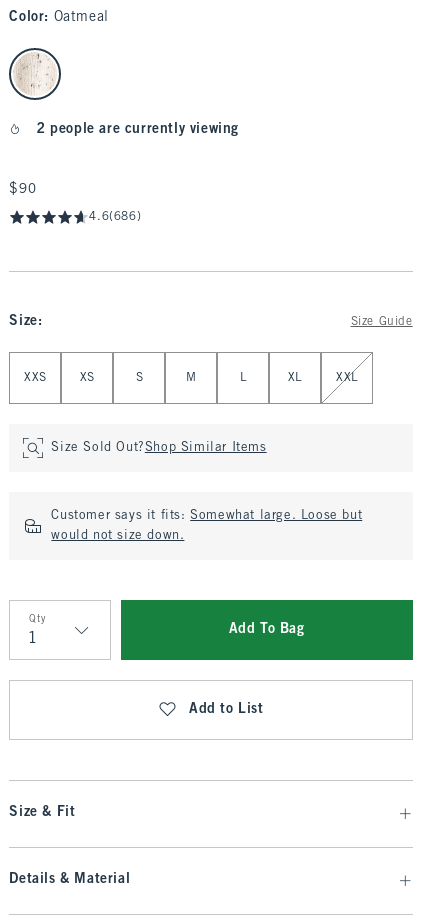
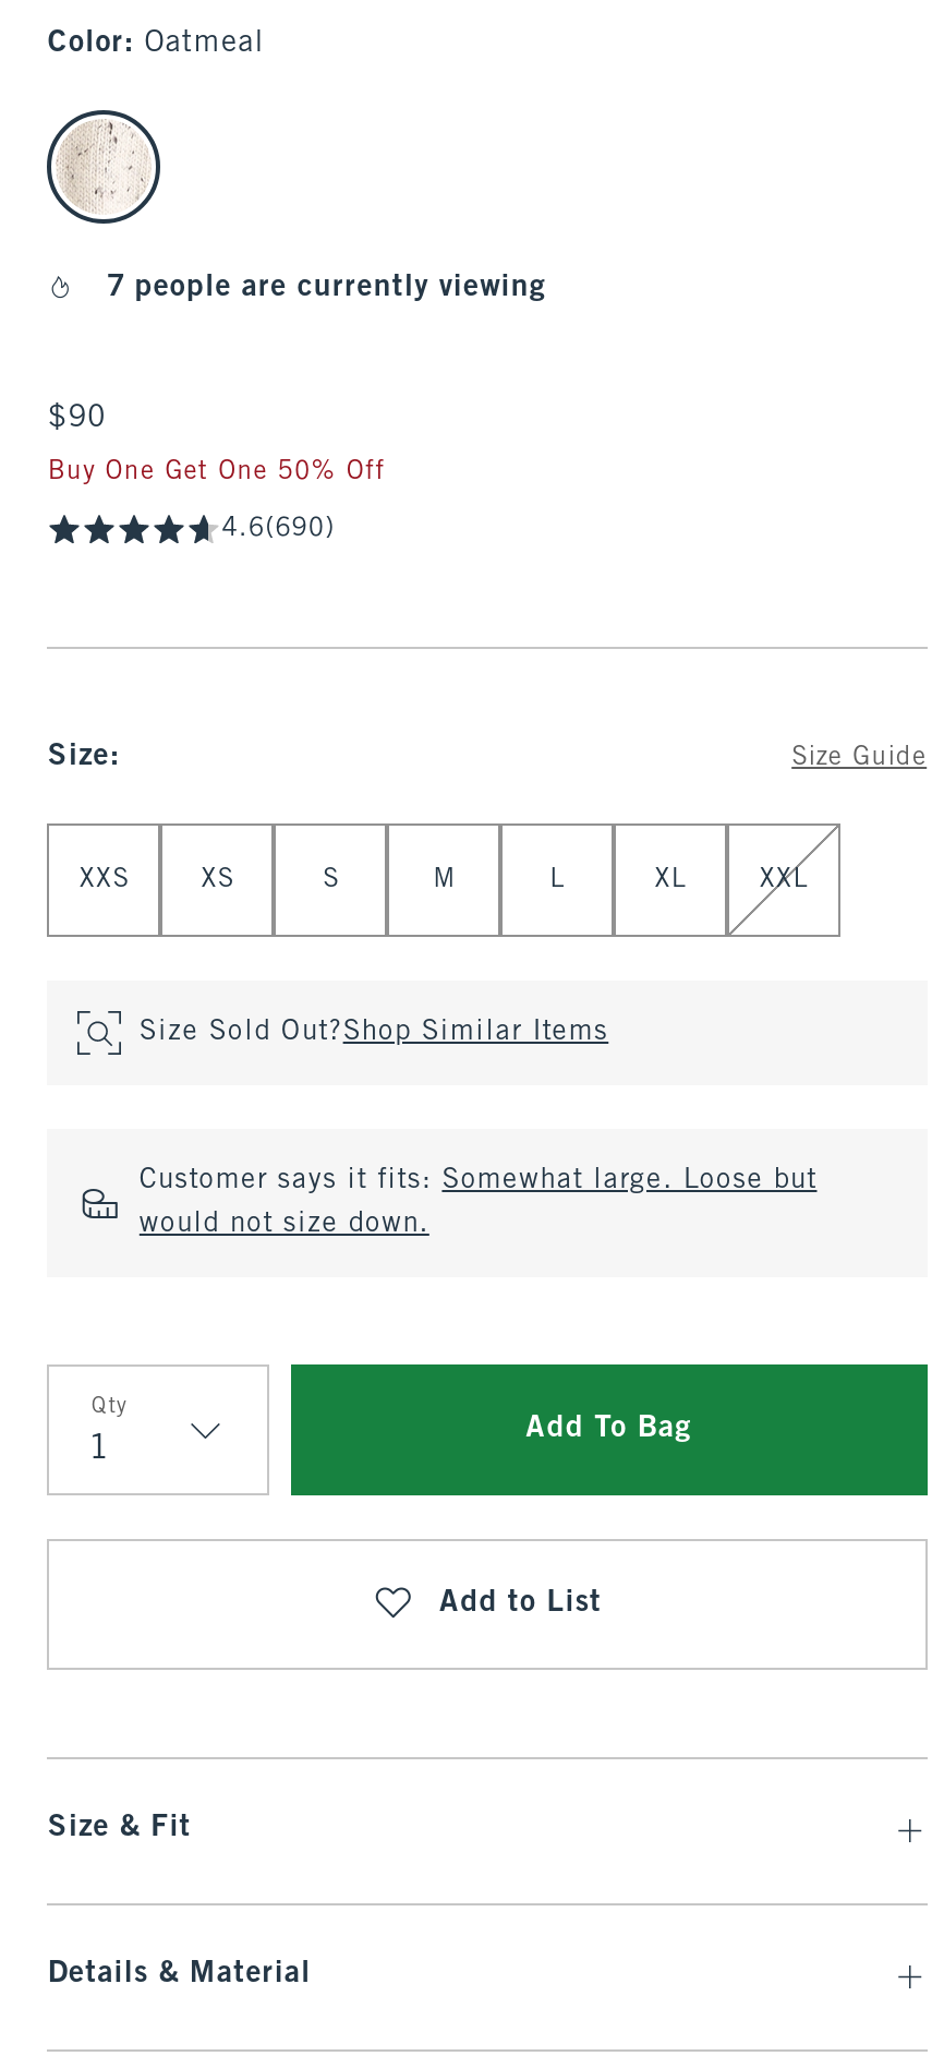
- 2 people are currently viewing
+ 7 people are currently viewing

- 4.6(686)
+ Buy One Get One 50% Off
+ 4.6(690)
